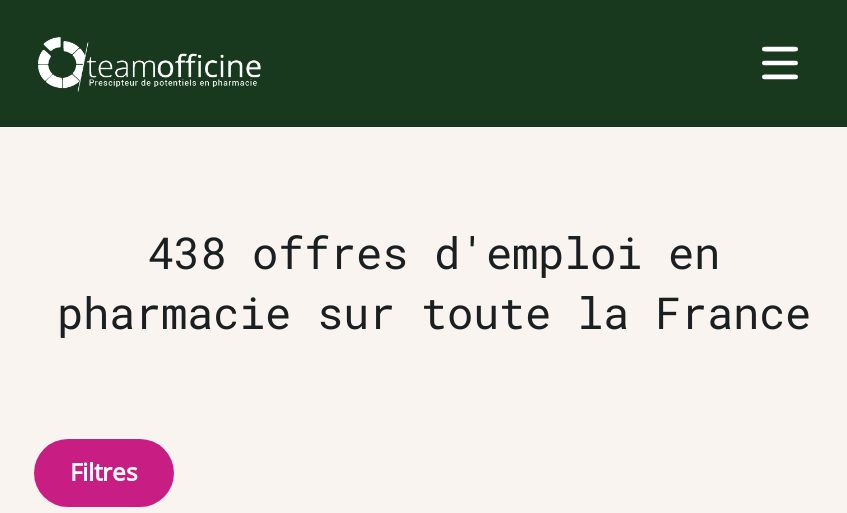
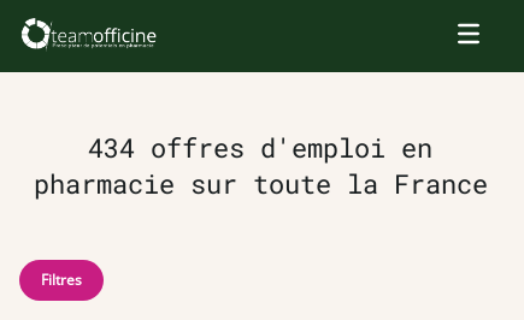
- 438 offres d'emploi en
+ 434 offres d'emploi en
